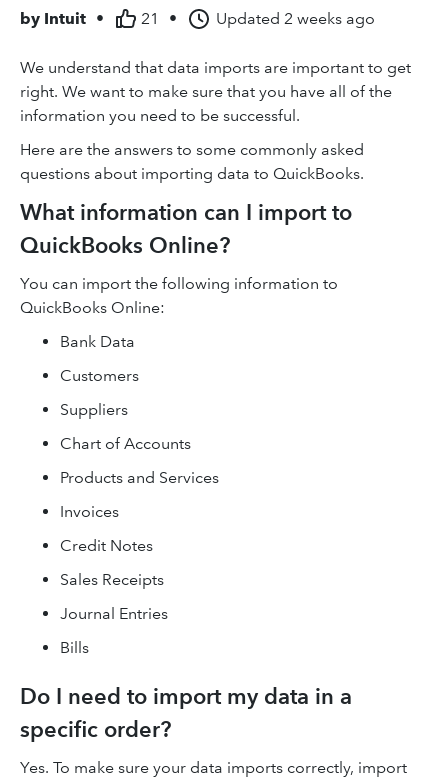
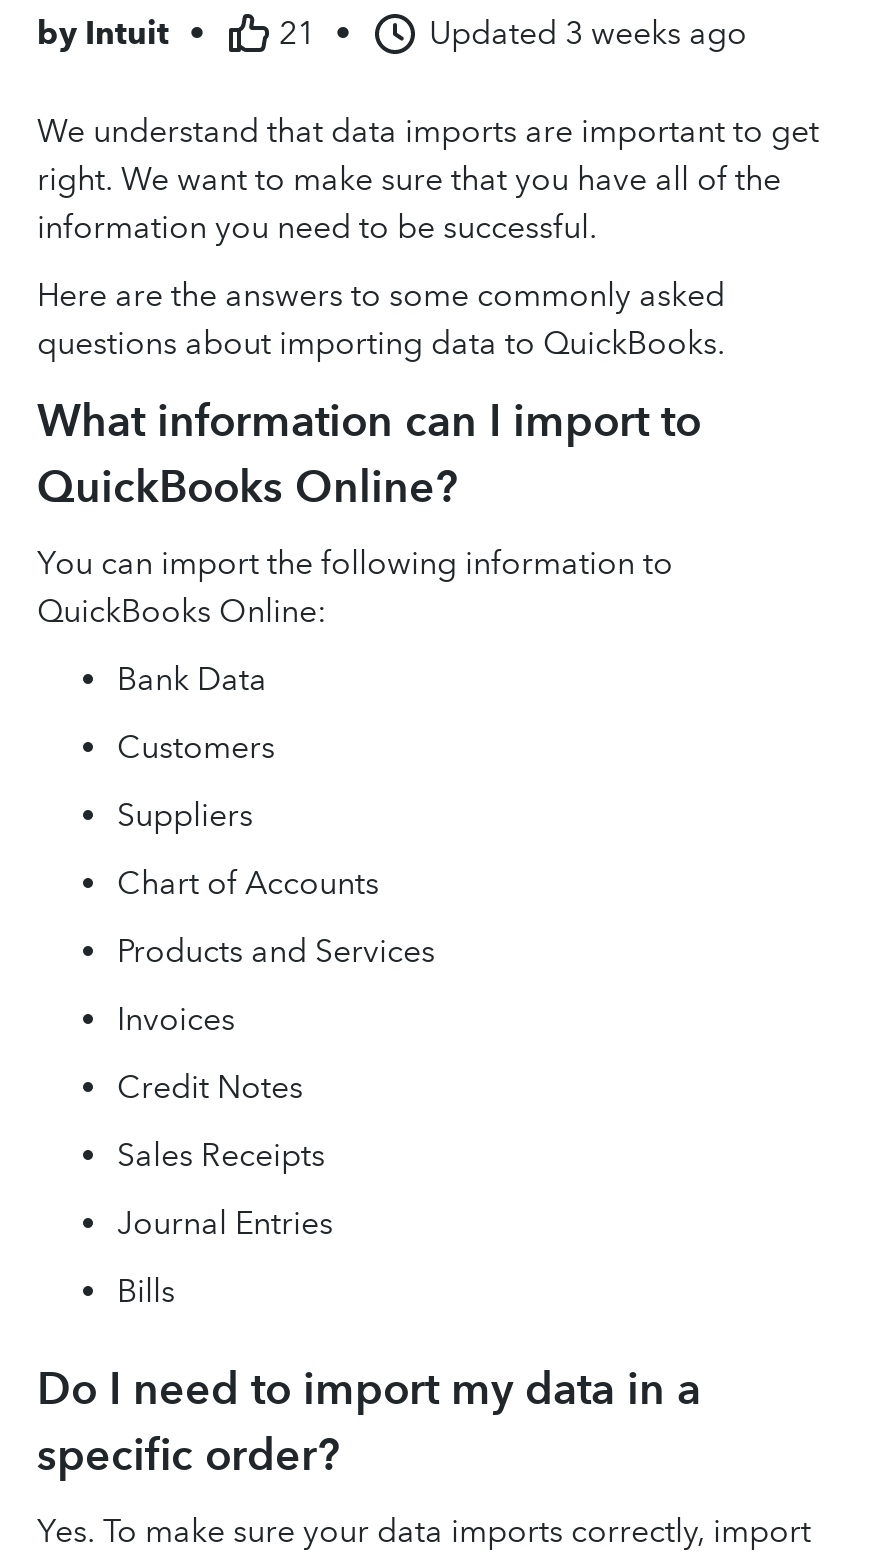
- Updated 2 weeks ago
+ Updated 3 weeks ago
